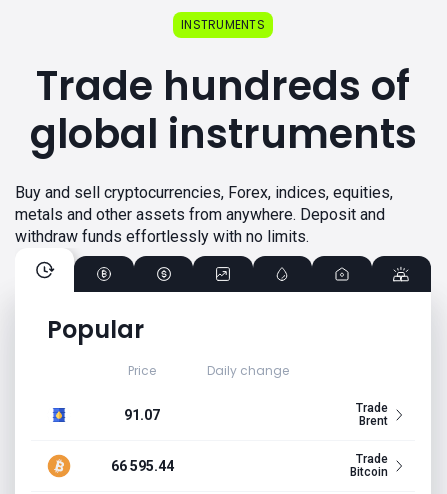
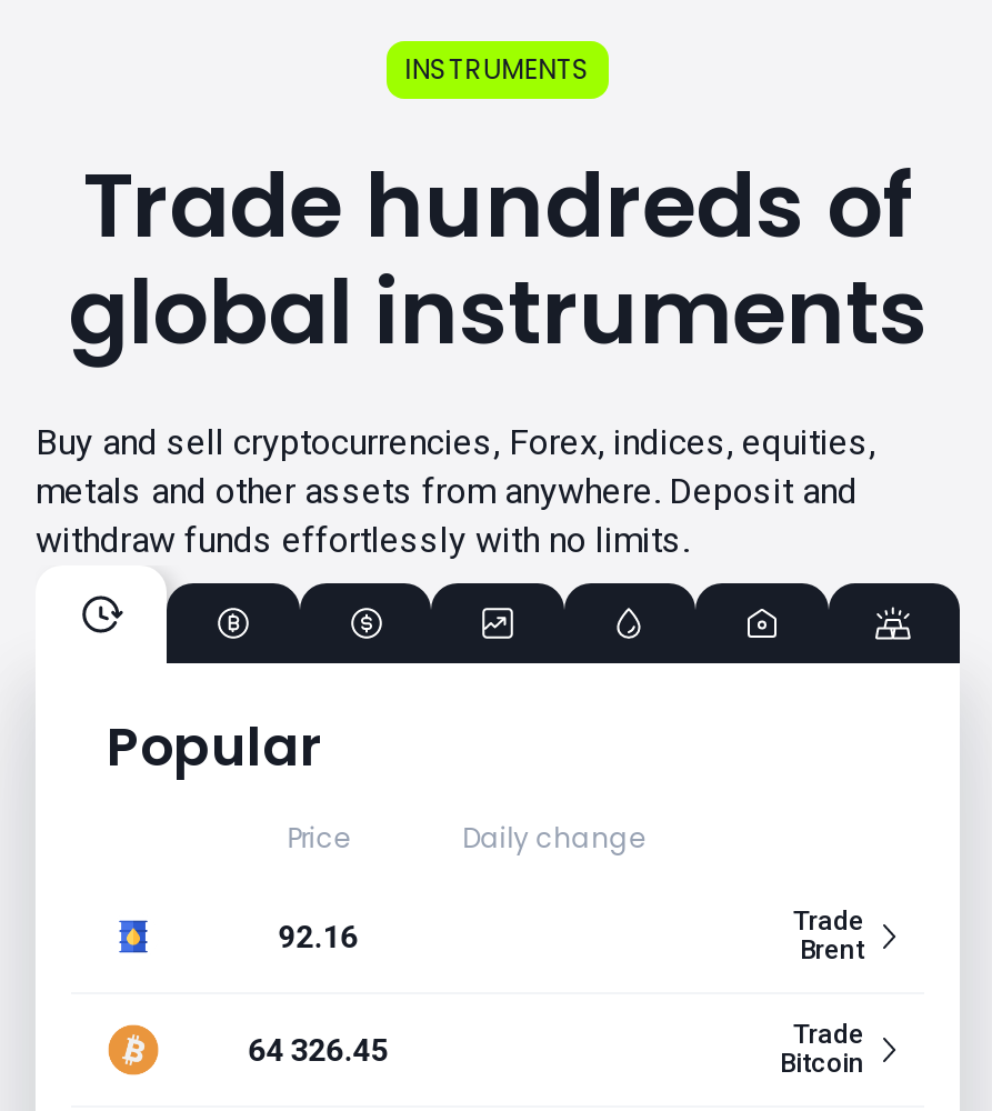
- 91.07
+ 92.16

- 66 595.44
+ 64 326.45
